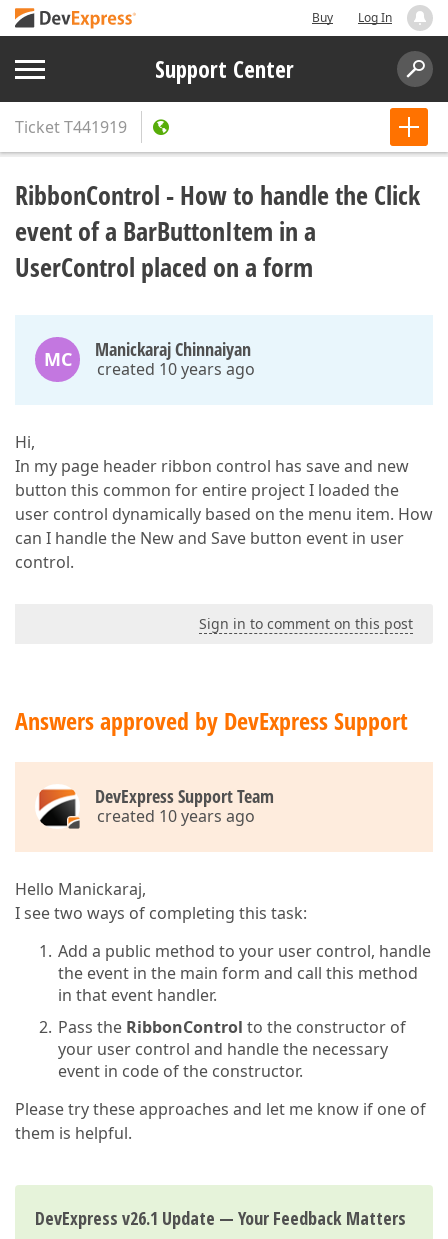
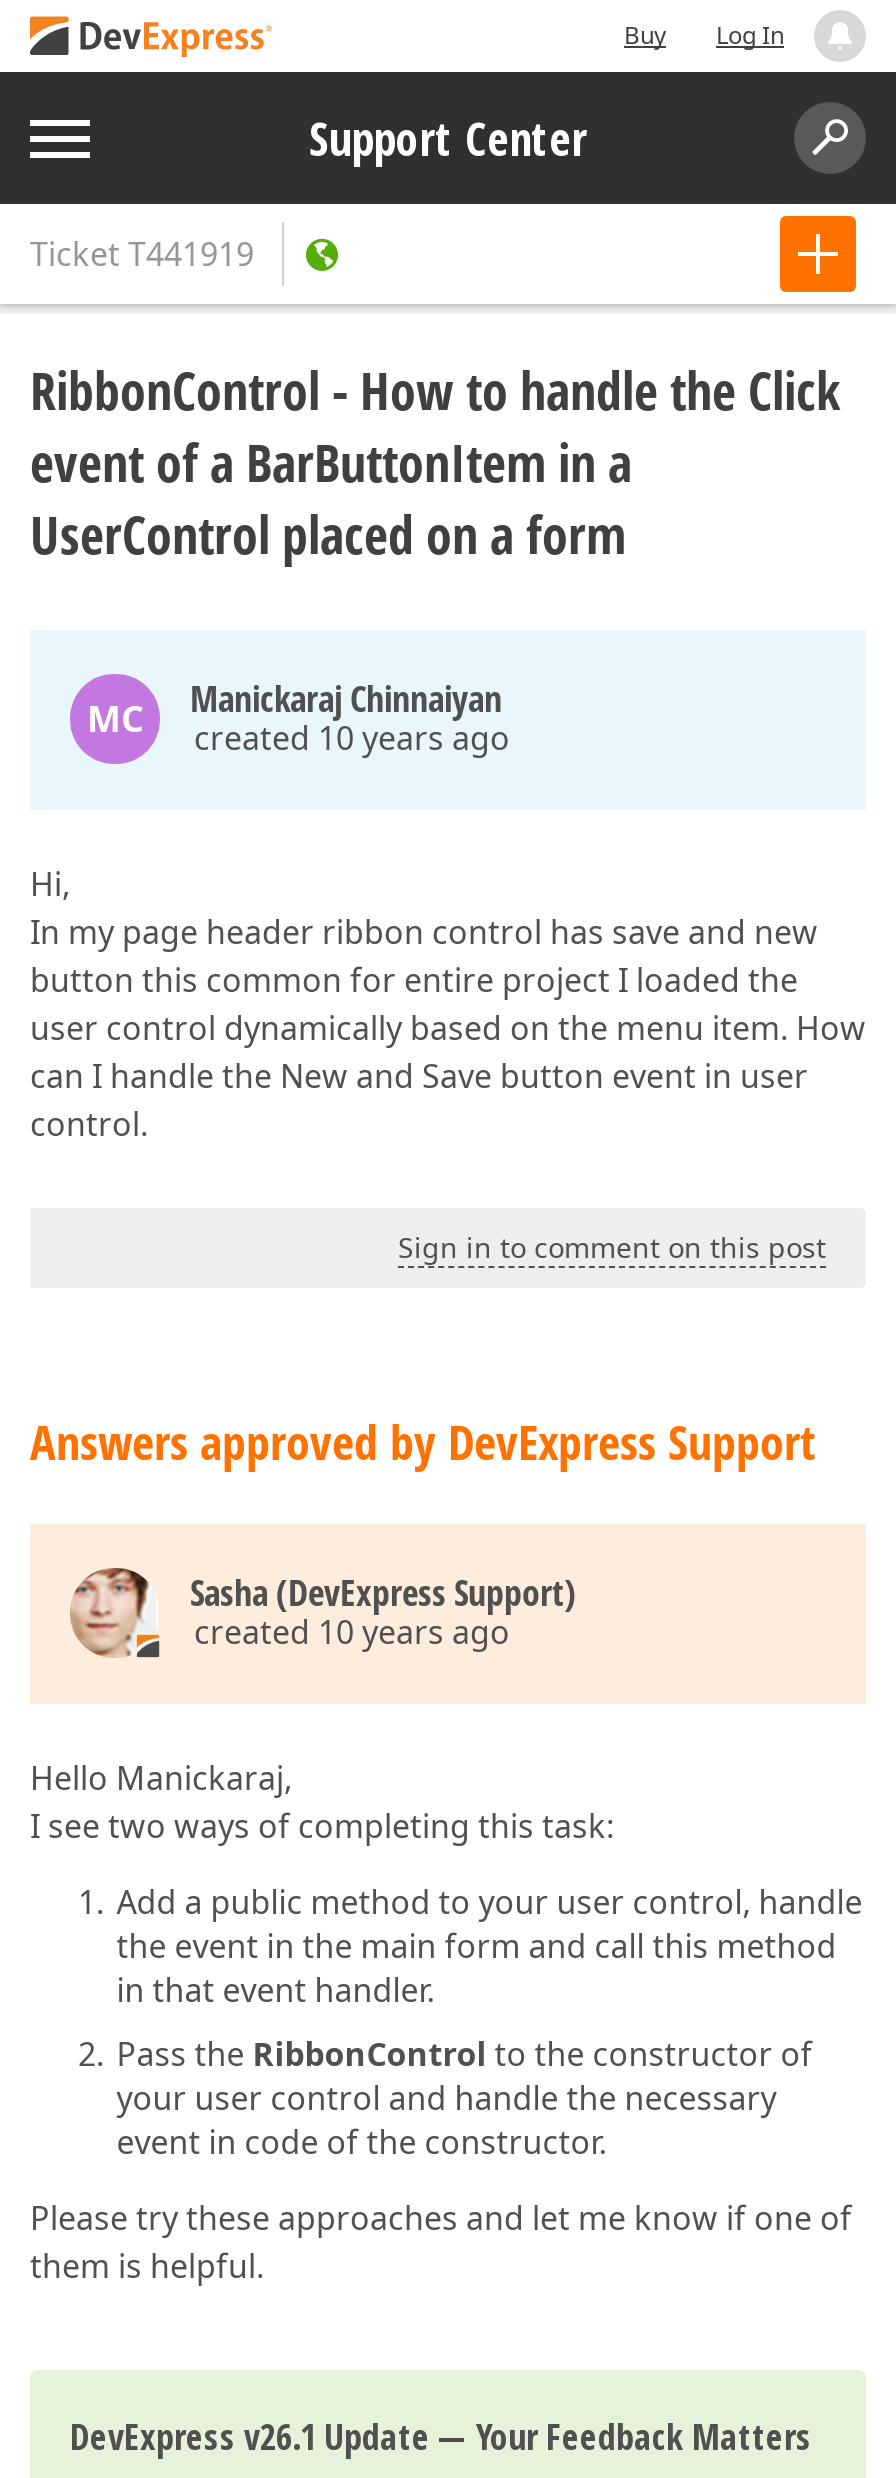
- [image]
- DevExpress Support Team
+ [image]
+ Sasha (DevExpress Support)
